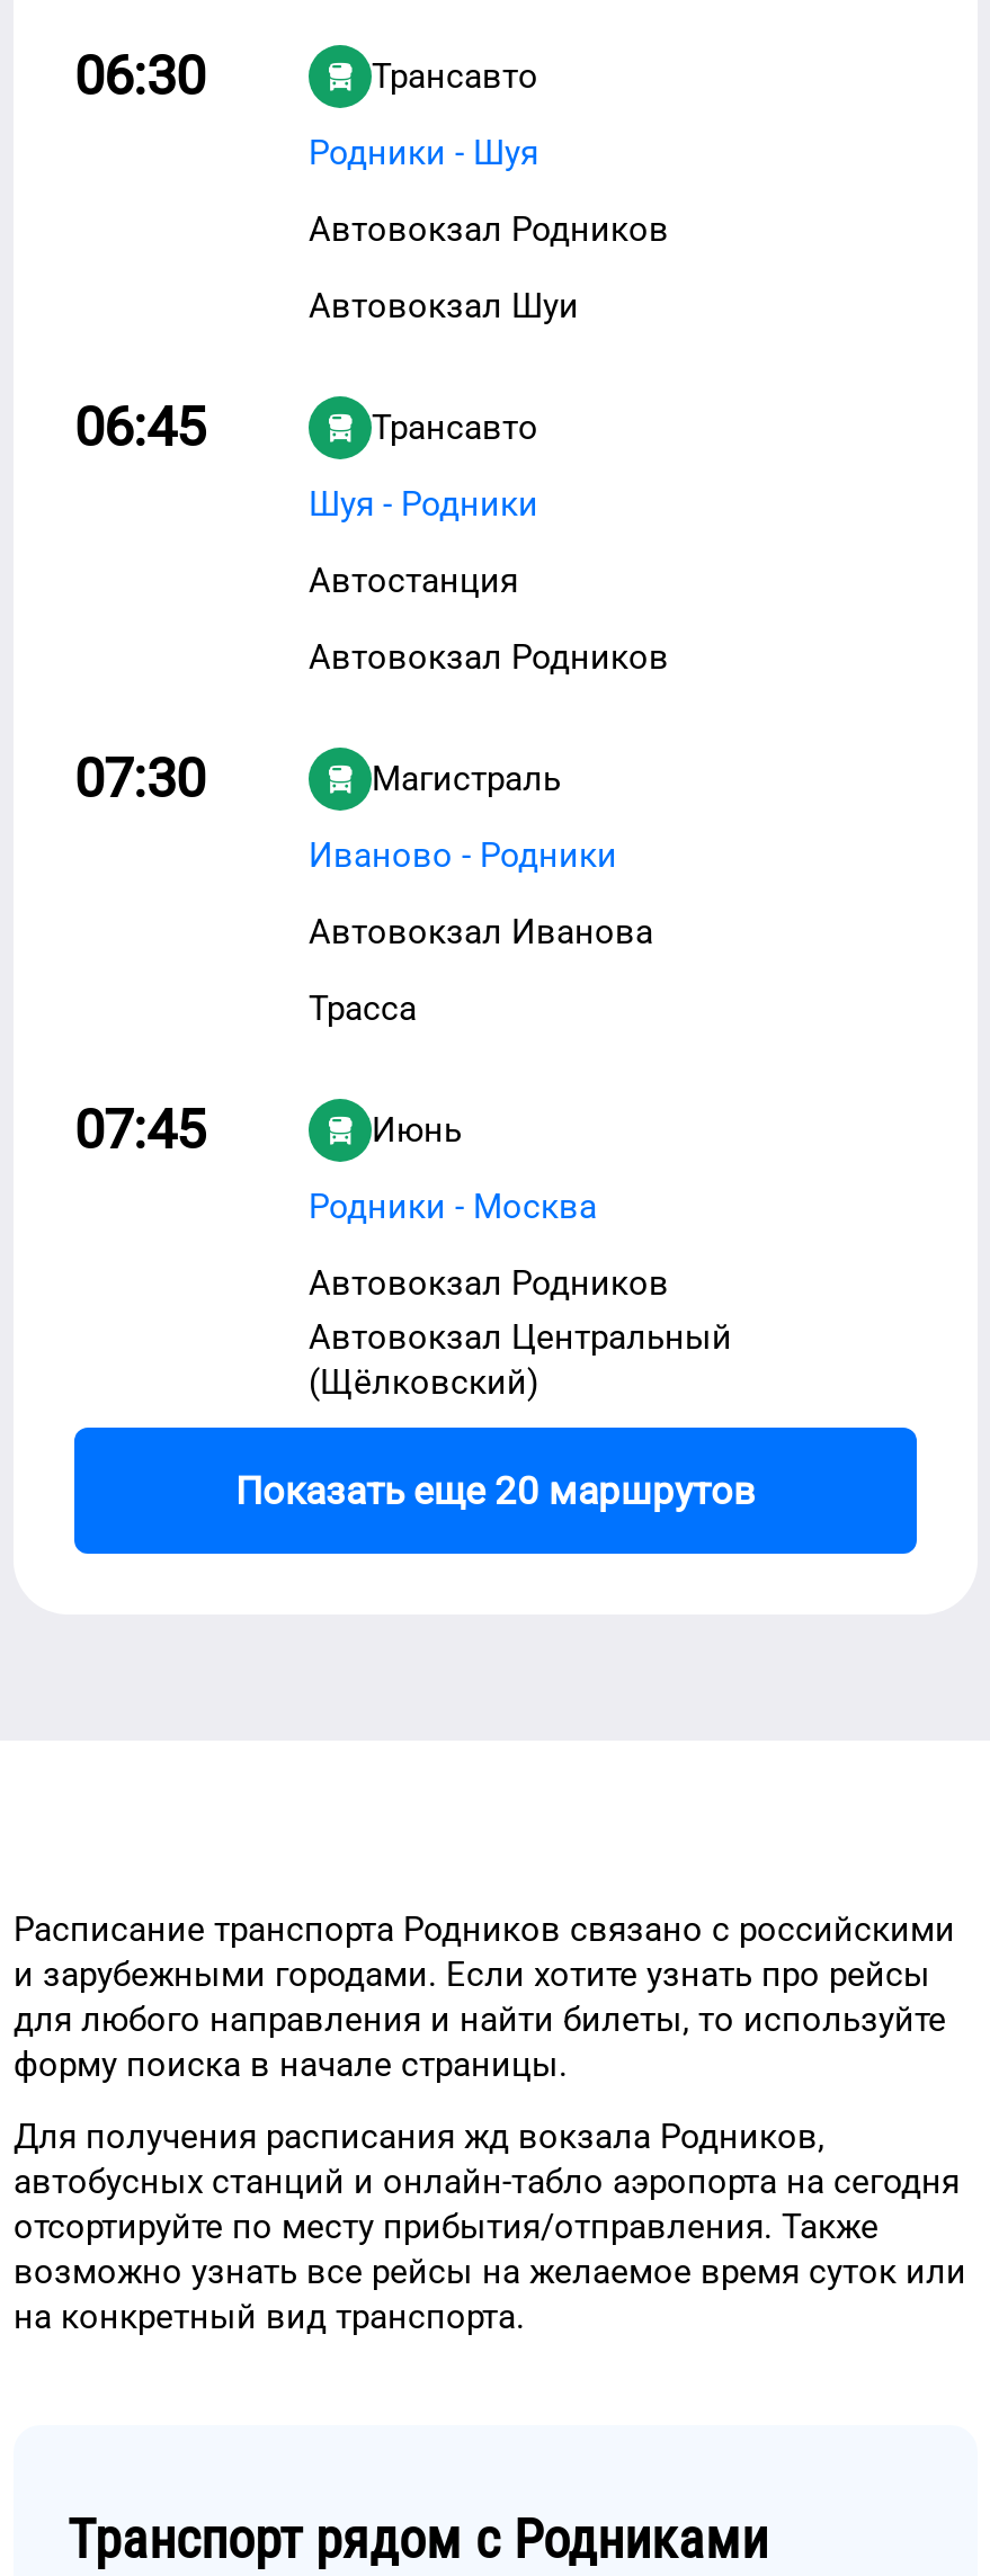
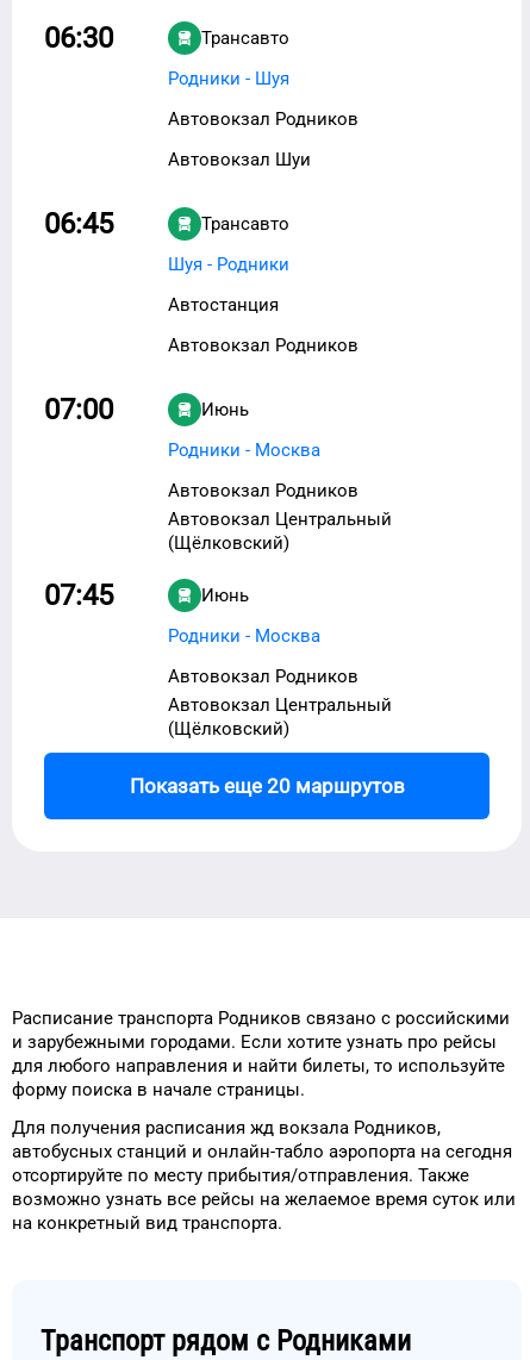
- 07:30
- Магистраль
- Иваново - Родники
- Автовокзал Иванова
- Трасса
+ 07:00
+ Июнь
+ Родники - Москва
+ Автовокзал Родников
+ Автовокзал Центральный
+ (Щёлковский)
